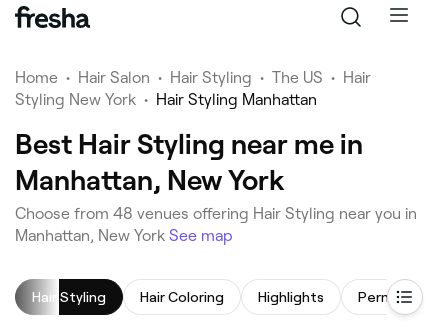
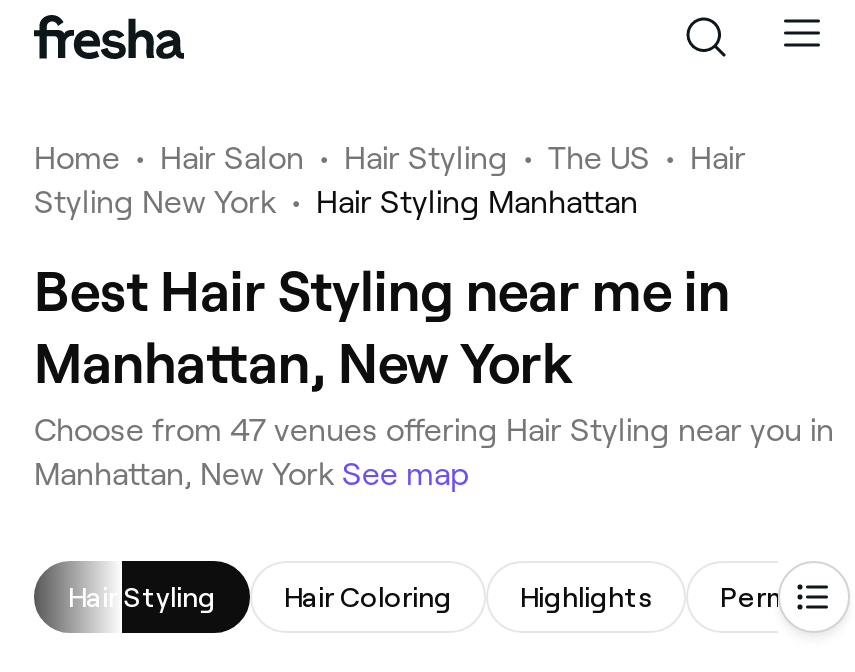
- Choose from 48 venues offering Hair Styling near you in
+ Choose from 47 venues offering Hair Styling near you in
